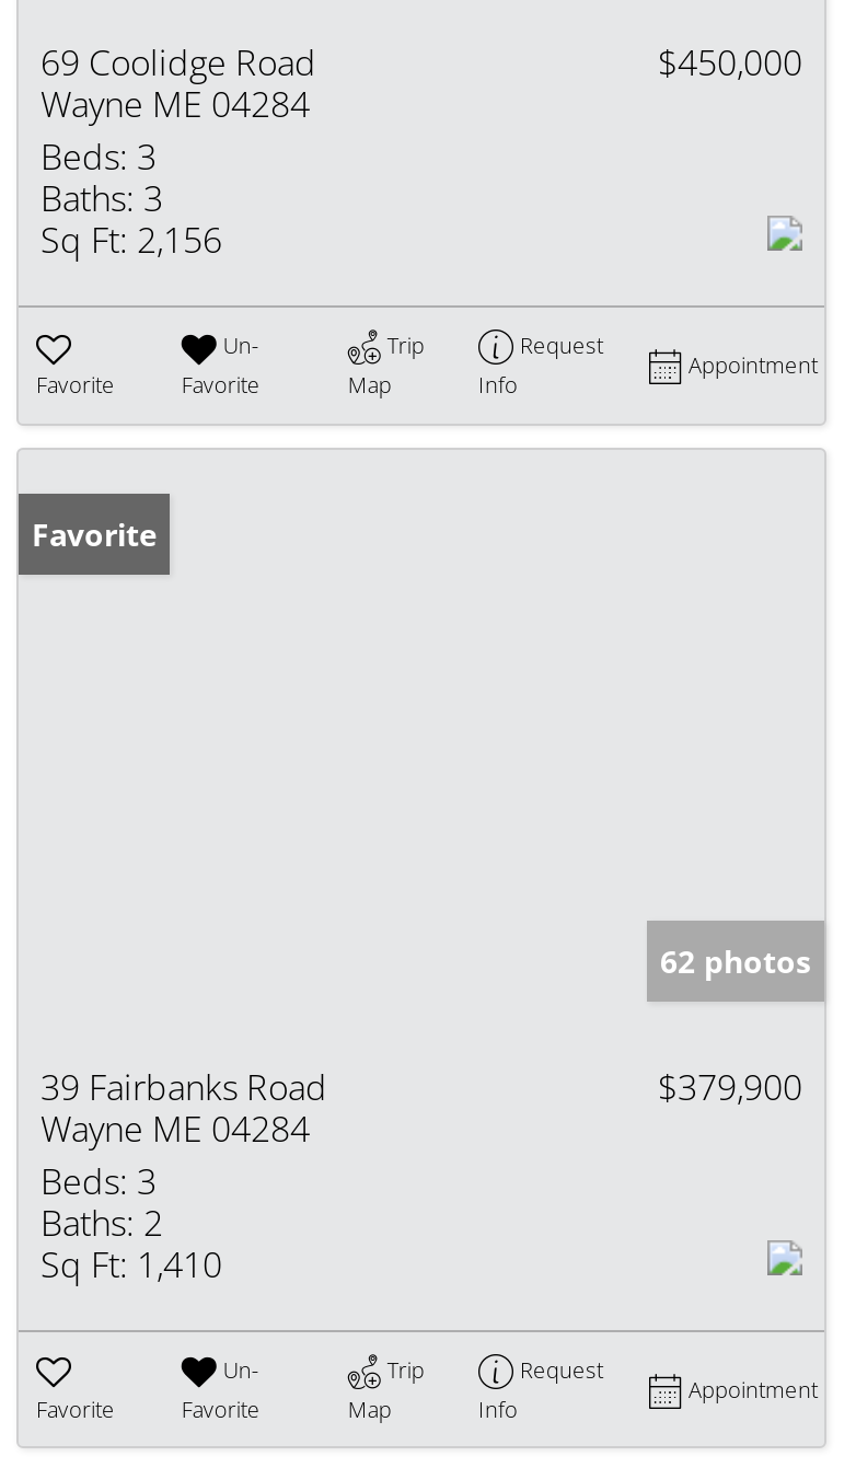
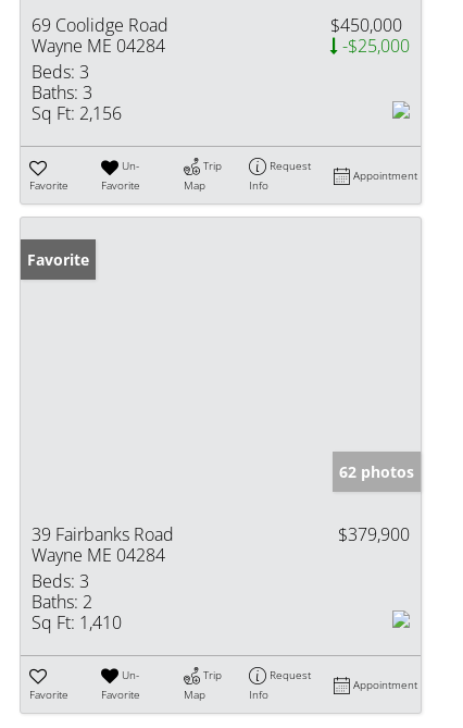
+ -$25,000
